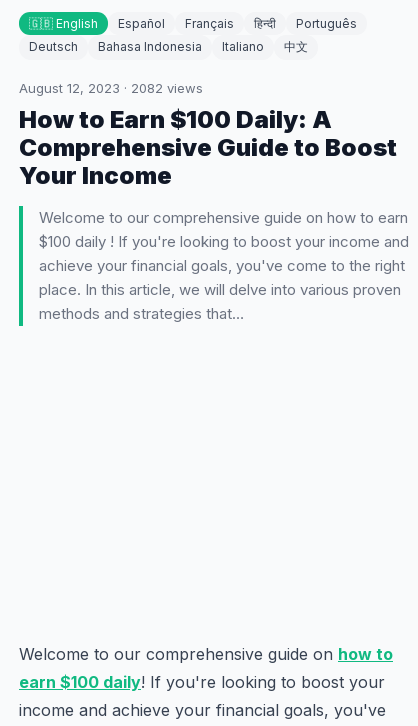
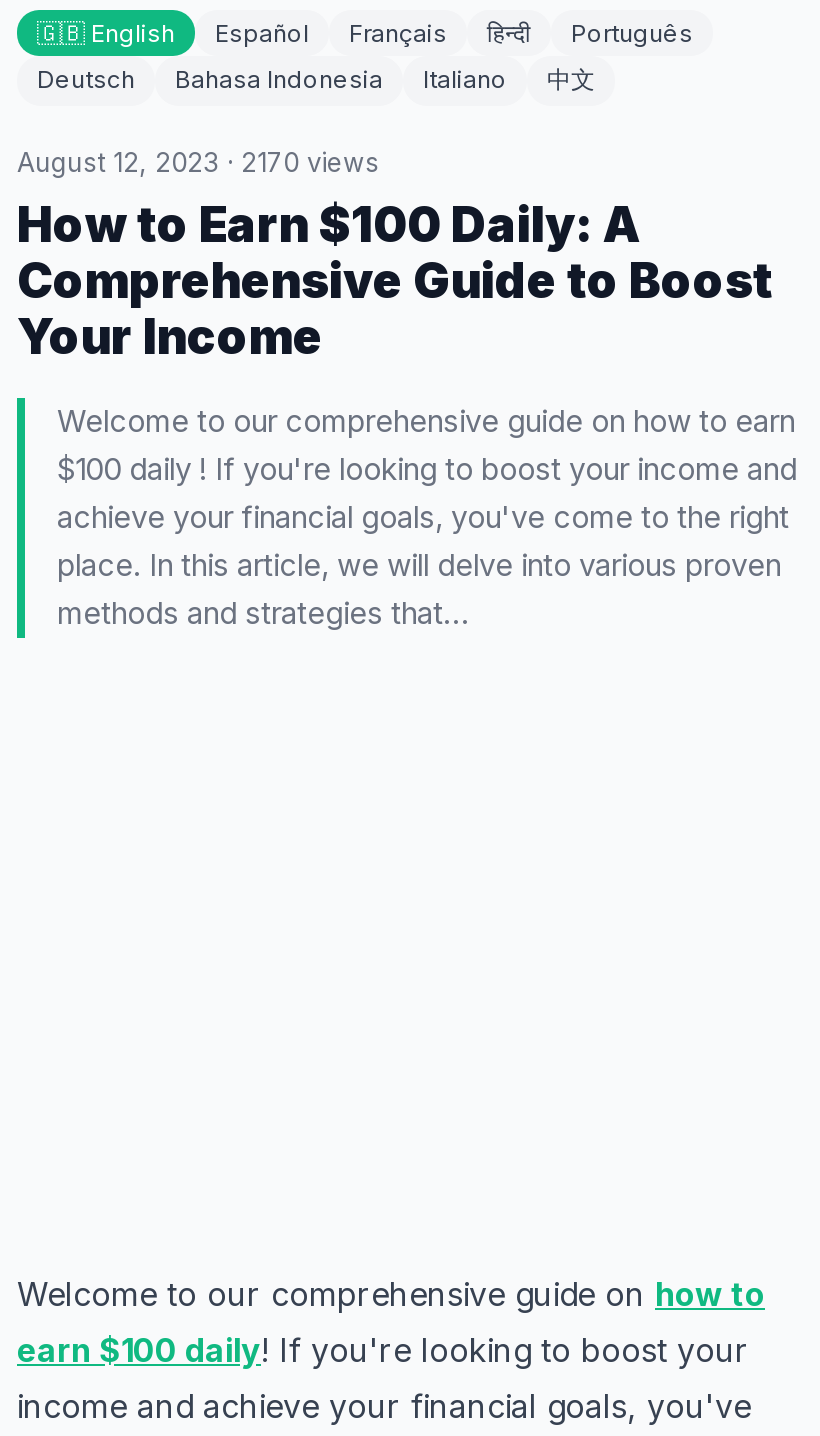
- August 12, 2023 · 2082 views
+ August 12, 2023 · 2170 views
